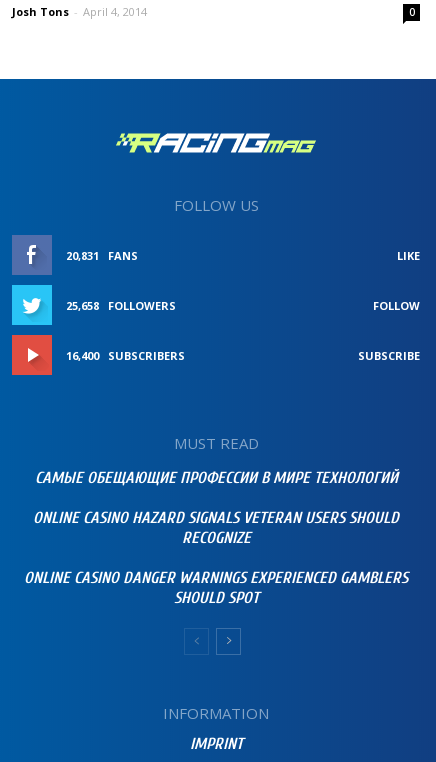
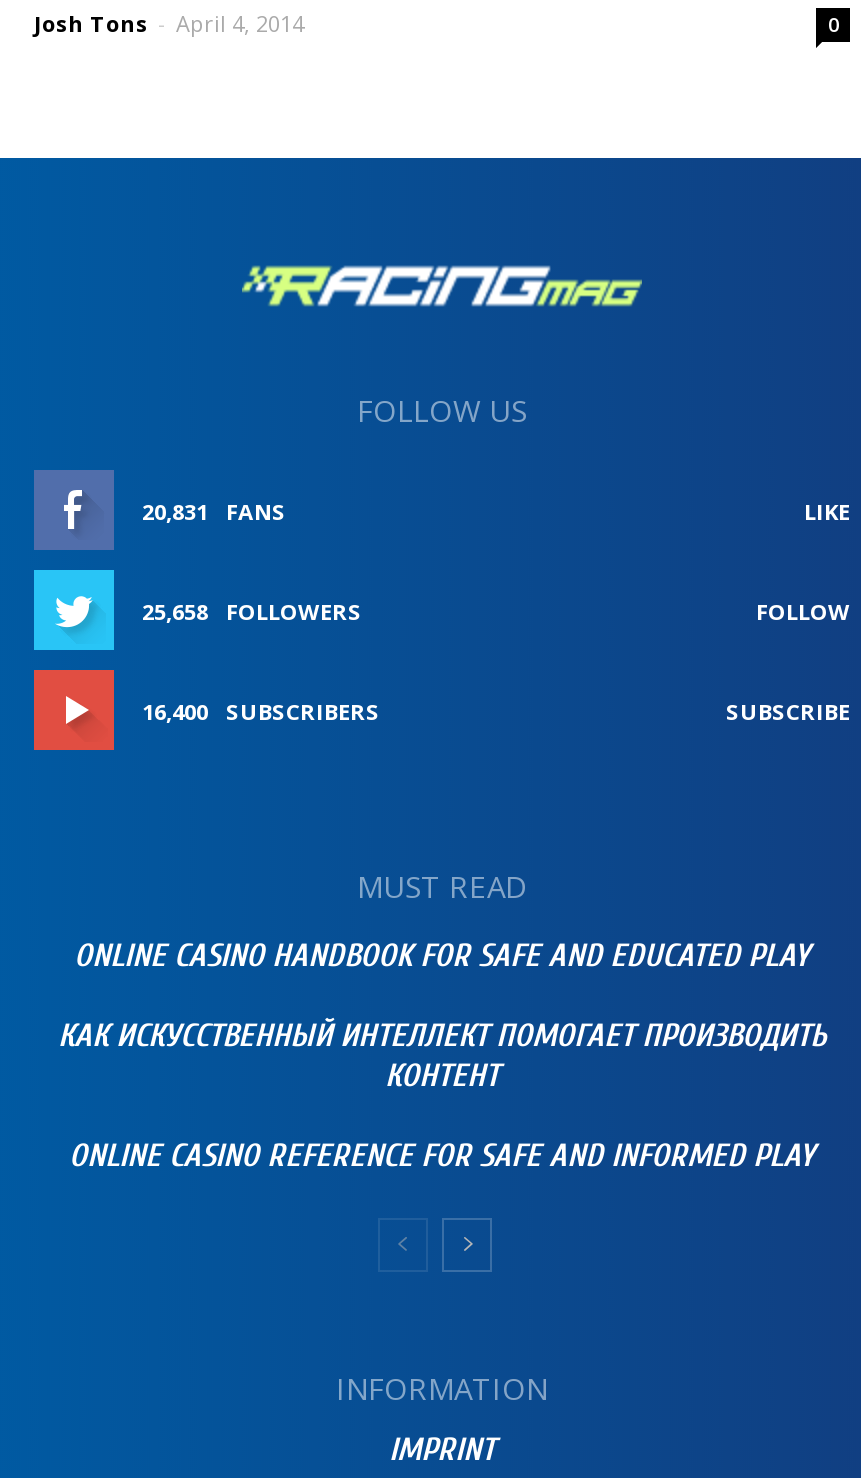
- САМЫЕ ОБЕЩАЮЩИЕ ПРОФЕССИИ В МИРЕ ТЕХНОЛОГИЙ
+ ONLINE CASINO HANDBOOK FOR SAFE AND EDUCATED PLAY

- ONLINE CASINO HAZARD SIGNALS VETERAN USERS SHOULD
- RECOGNIZE
+ КАК ИСКУССТВЕННЫЙ ИНТЕЛЛЕКТ ПОМОГАЕТ ПРОИЗВОДИТЬ
+ КОНТЕНТ

- ONLINE CASINO DANGER WARNINGS EXPERIENCED GAMBLERS
- SHOULD SPOT
+ ONLINE CASINO REFERENCE FOR SAFE AND INFORMED PLAY
